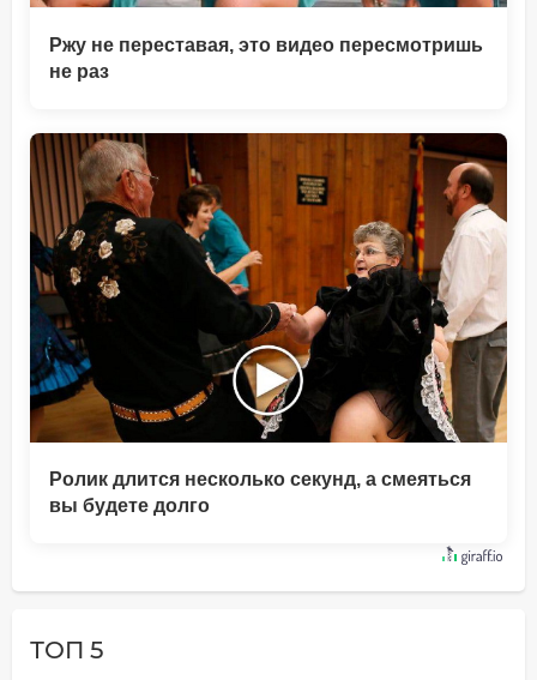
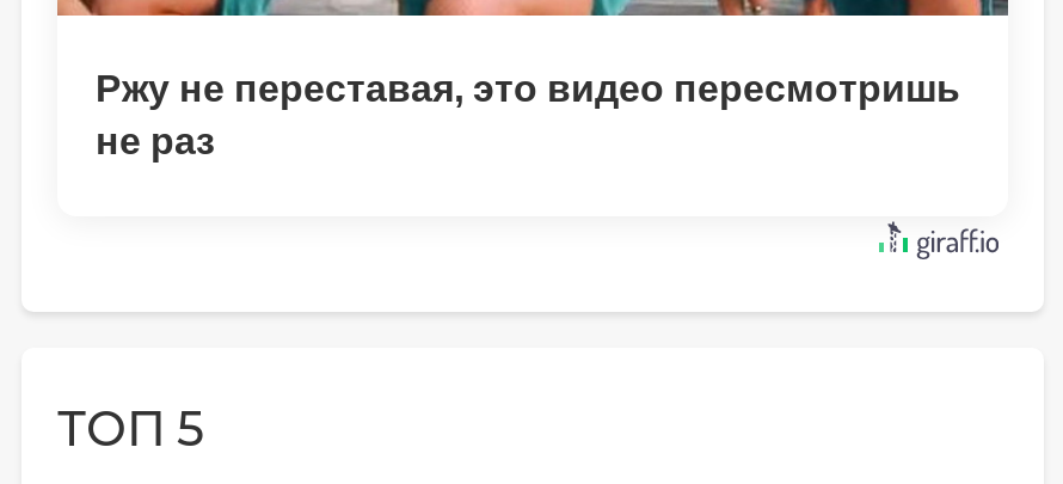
- [image]
- Ролик длится несколько секунд, а смеяться
- вы будете долго
